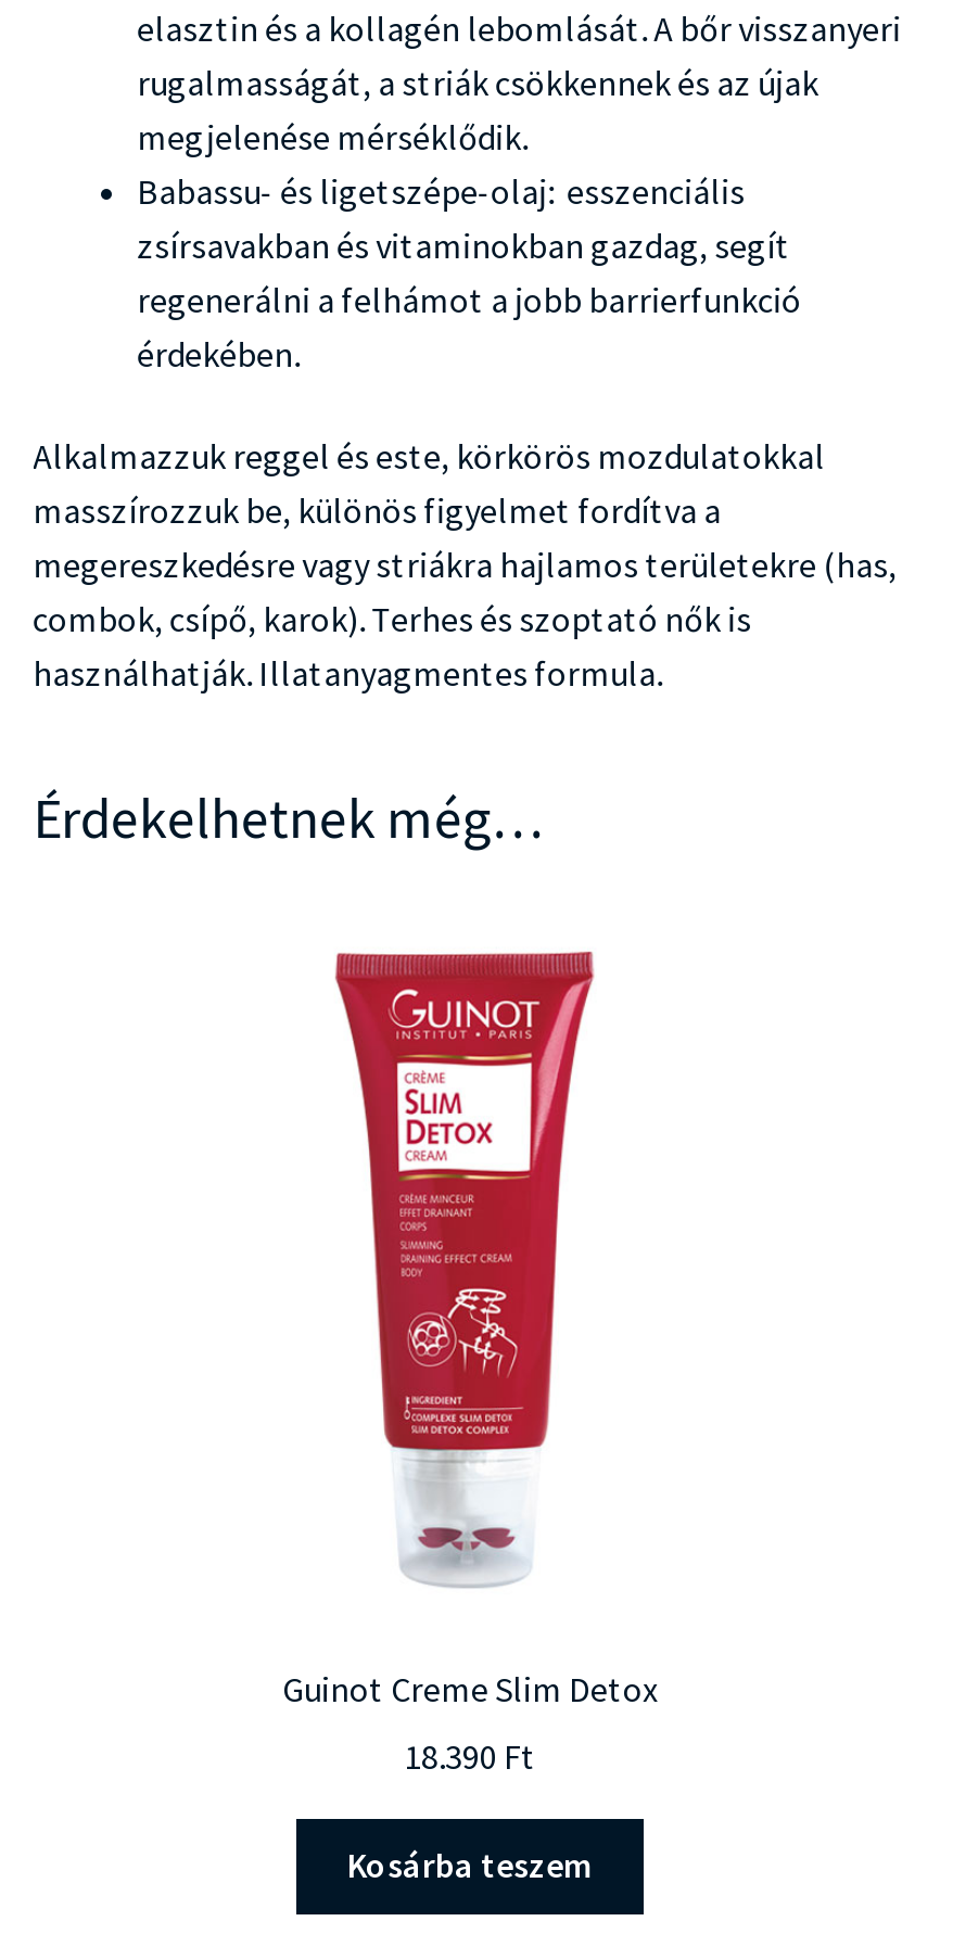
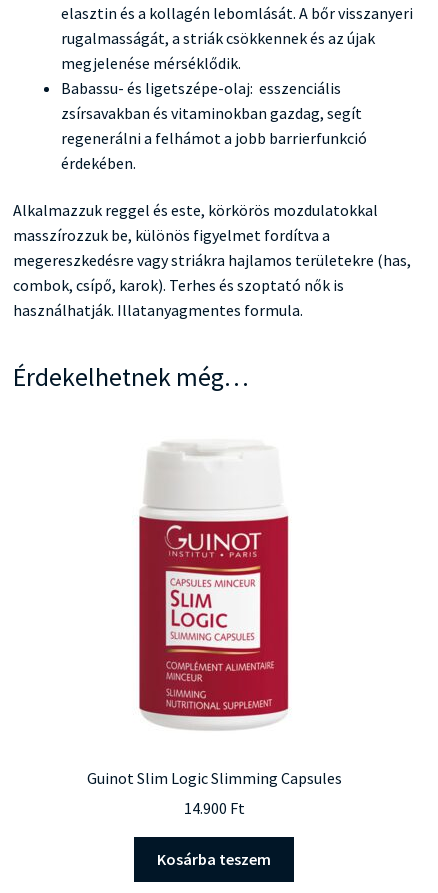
- [image]
- Guinot Creme Slim Detox
+ [image]
+ Guinot Slim Logic Slimming Capsules

- 18.390 Ft
+ 14.900 Ft
